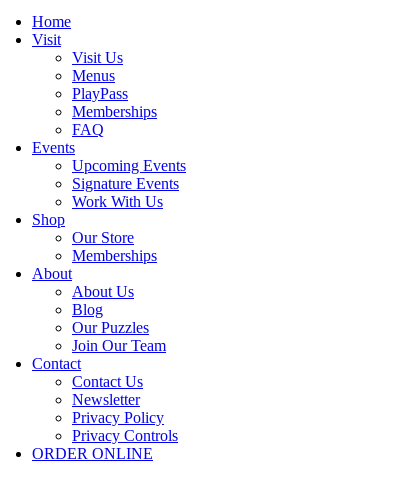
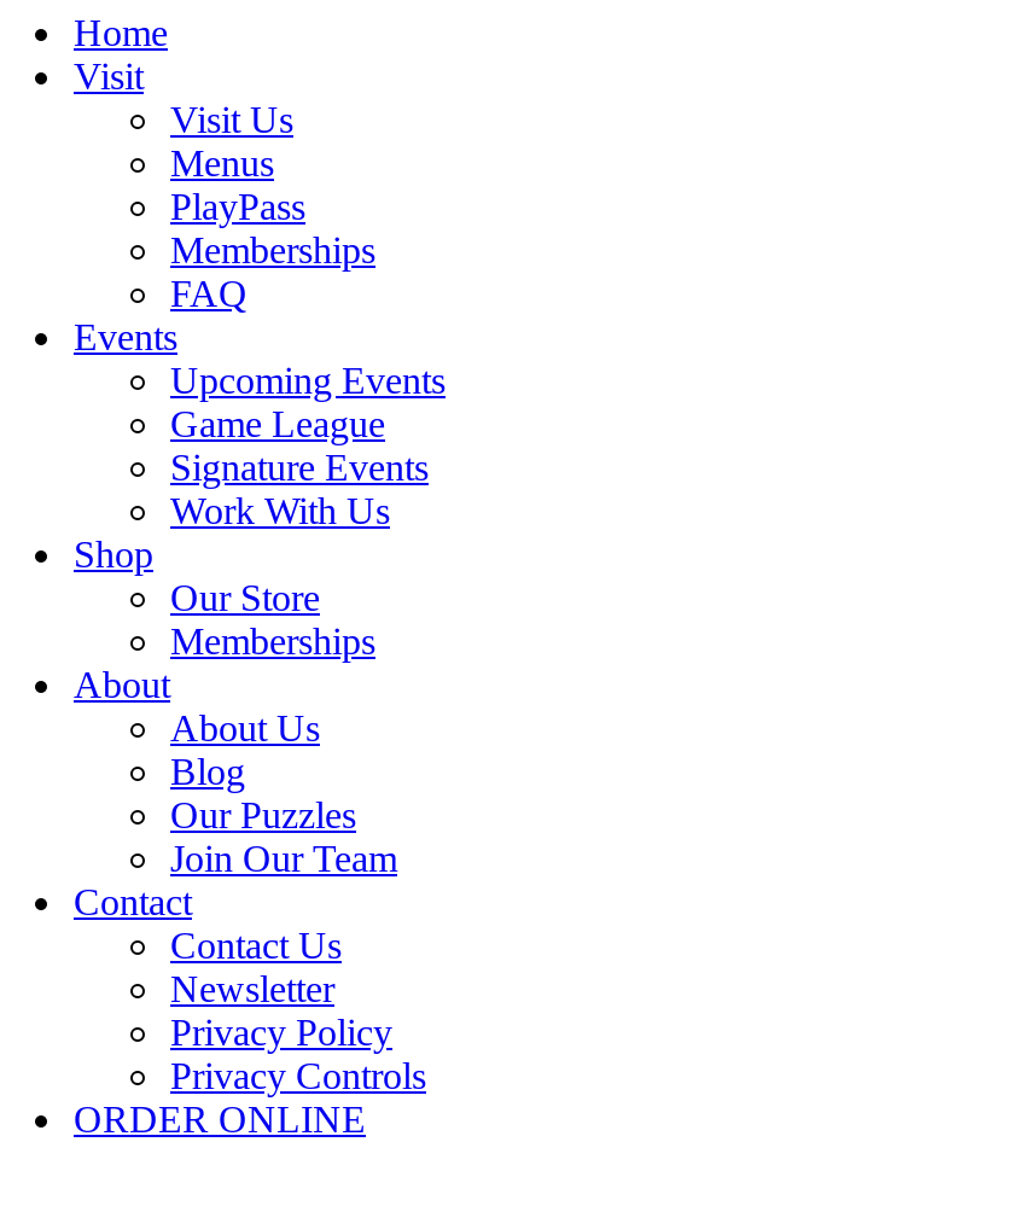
+ Game League
